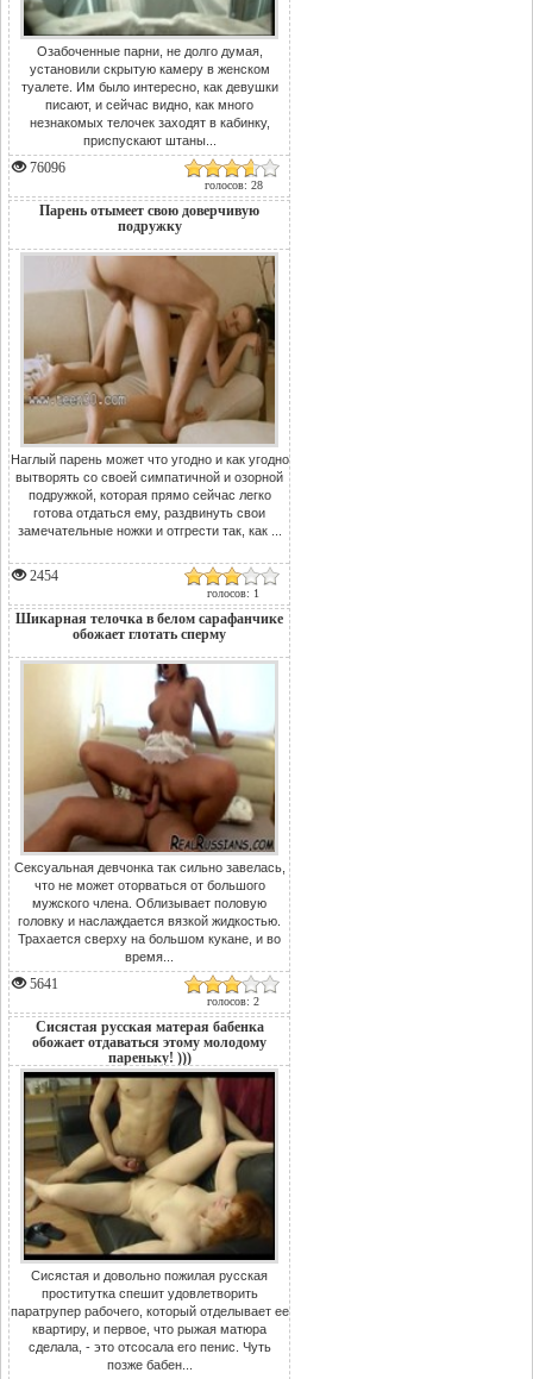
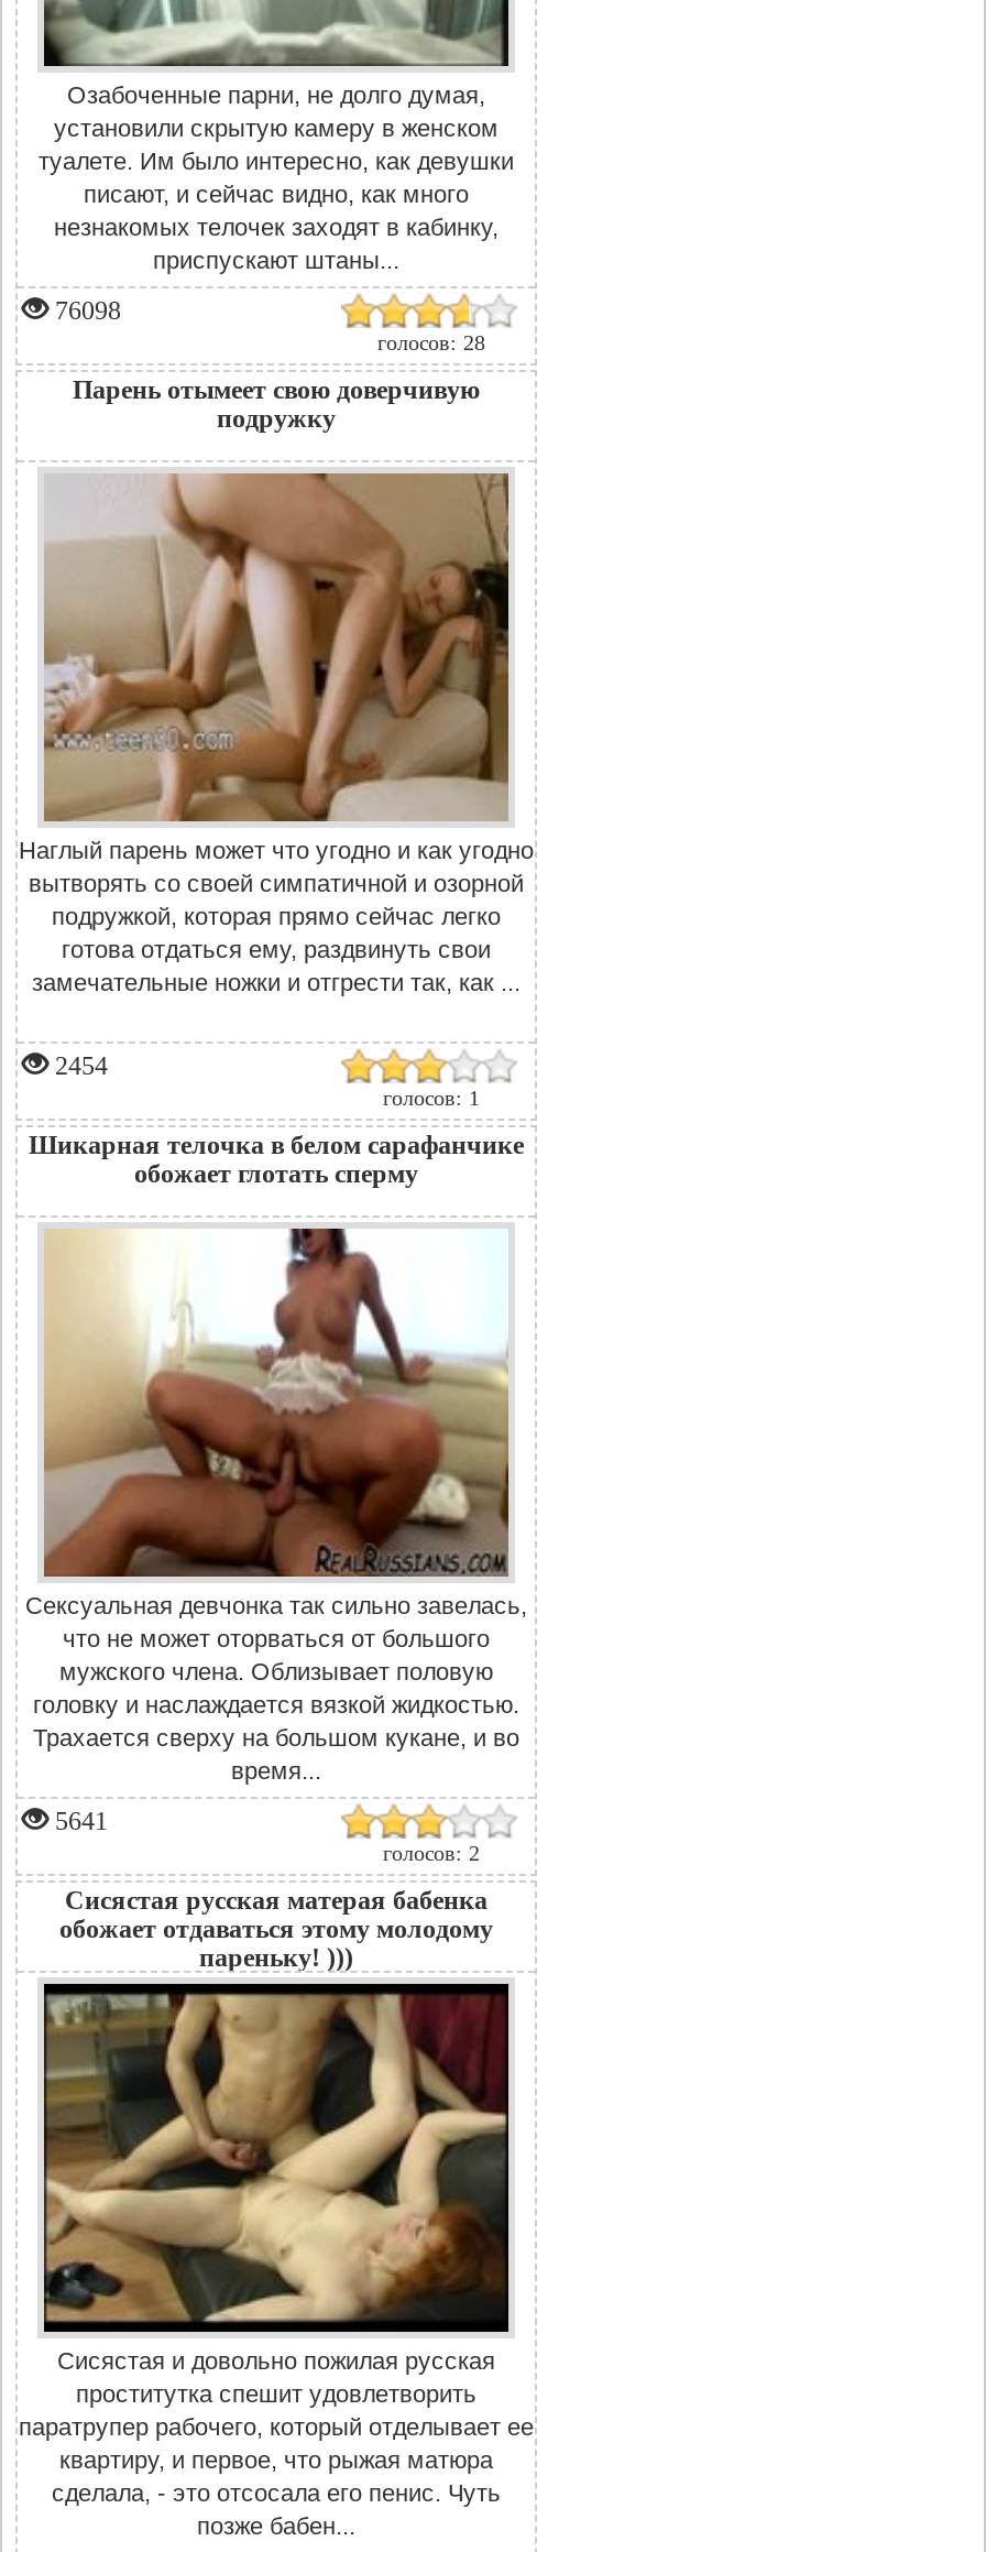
- 76096
+ 76098
